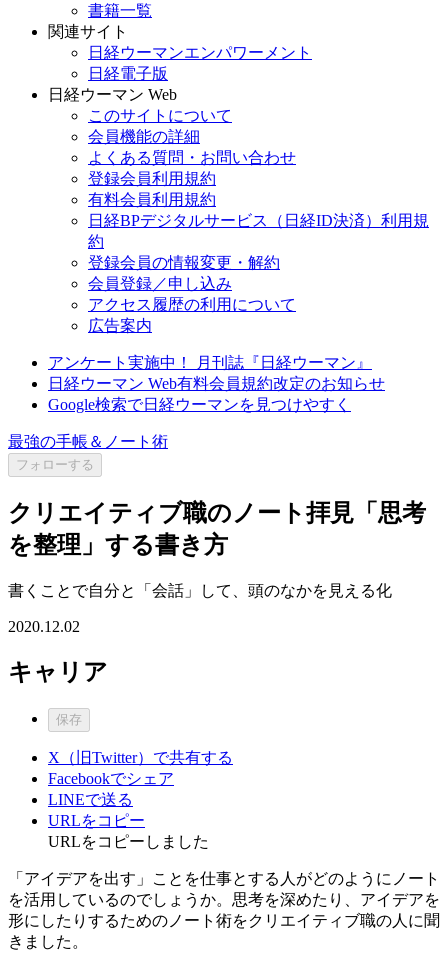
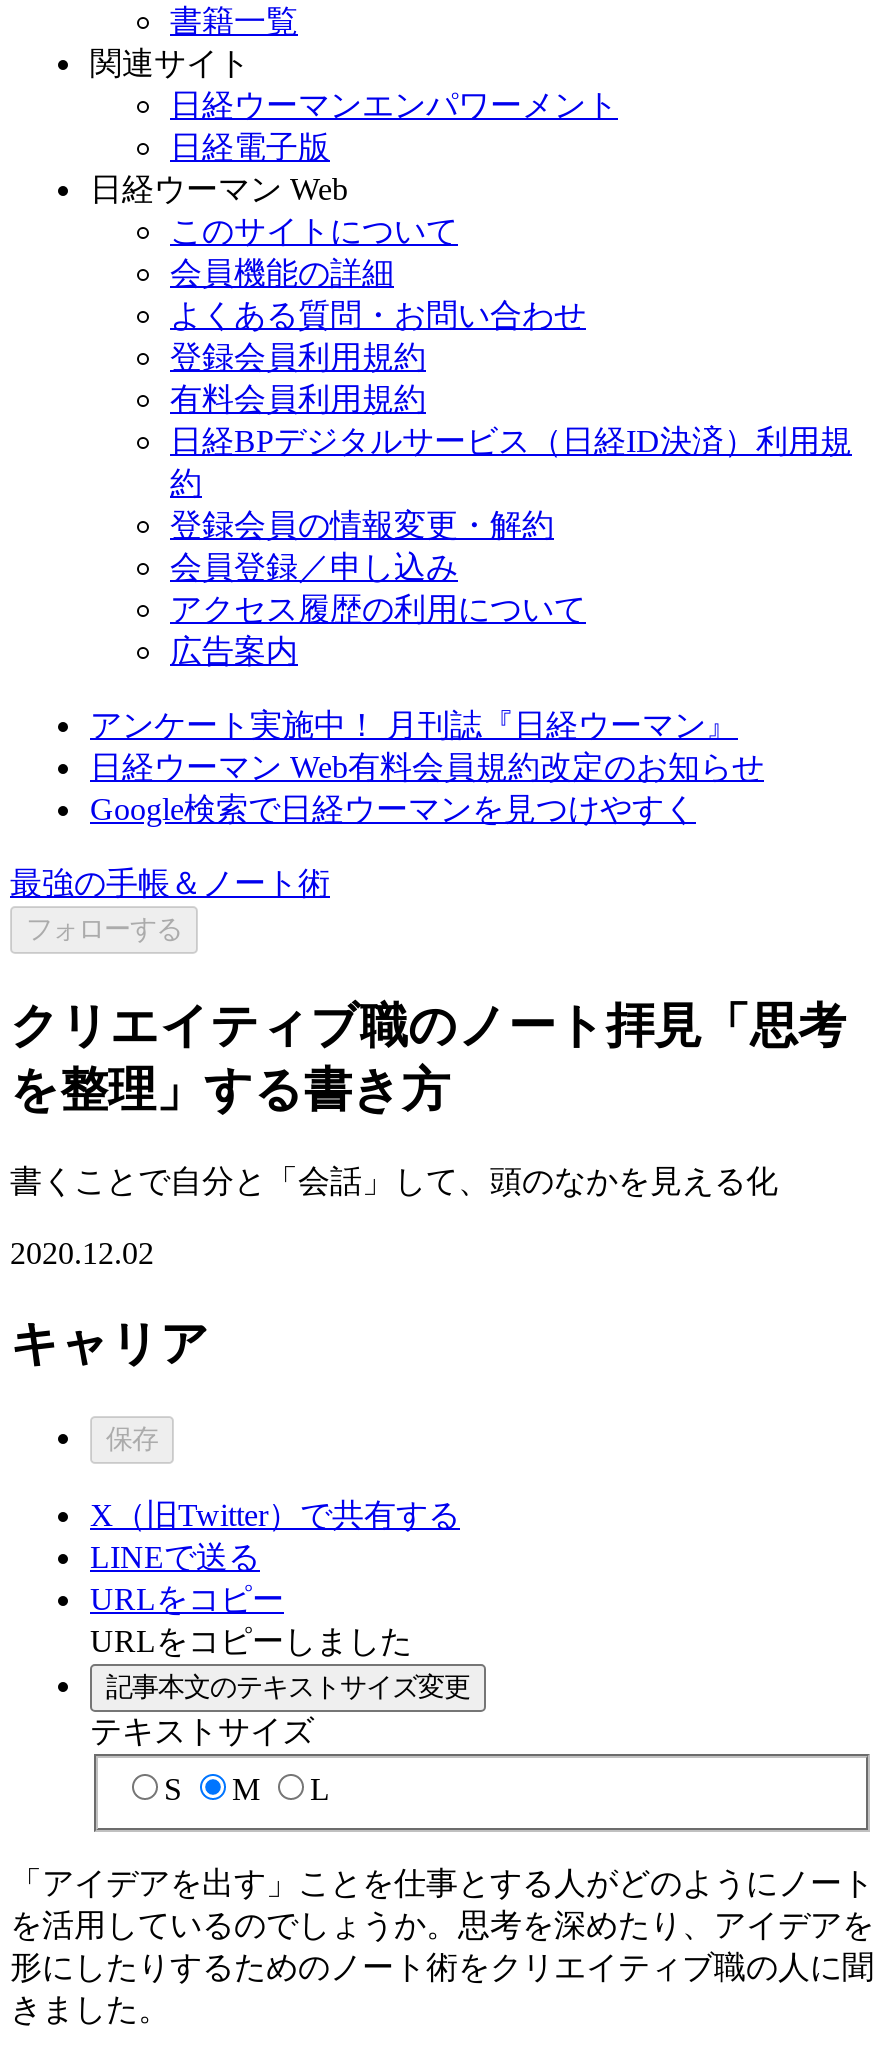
- Facebookでシェア

moved up: LINEで送る | URLをコピー | URLをコピーしました

+ 記事本文のテキストサイズ変更
+ テキストサイズ
+ S
+ M
+ L
